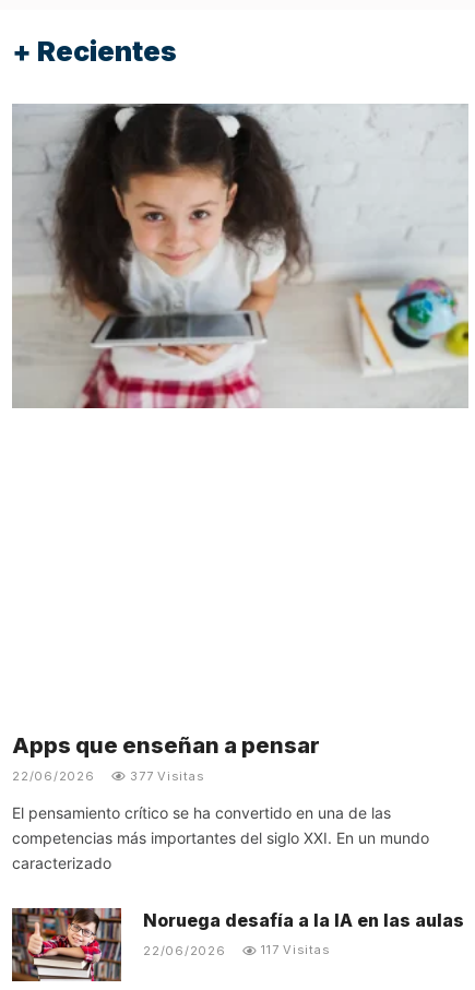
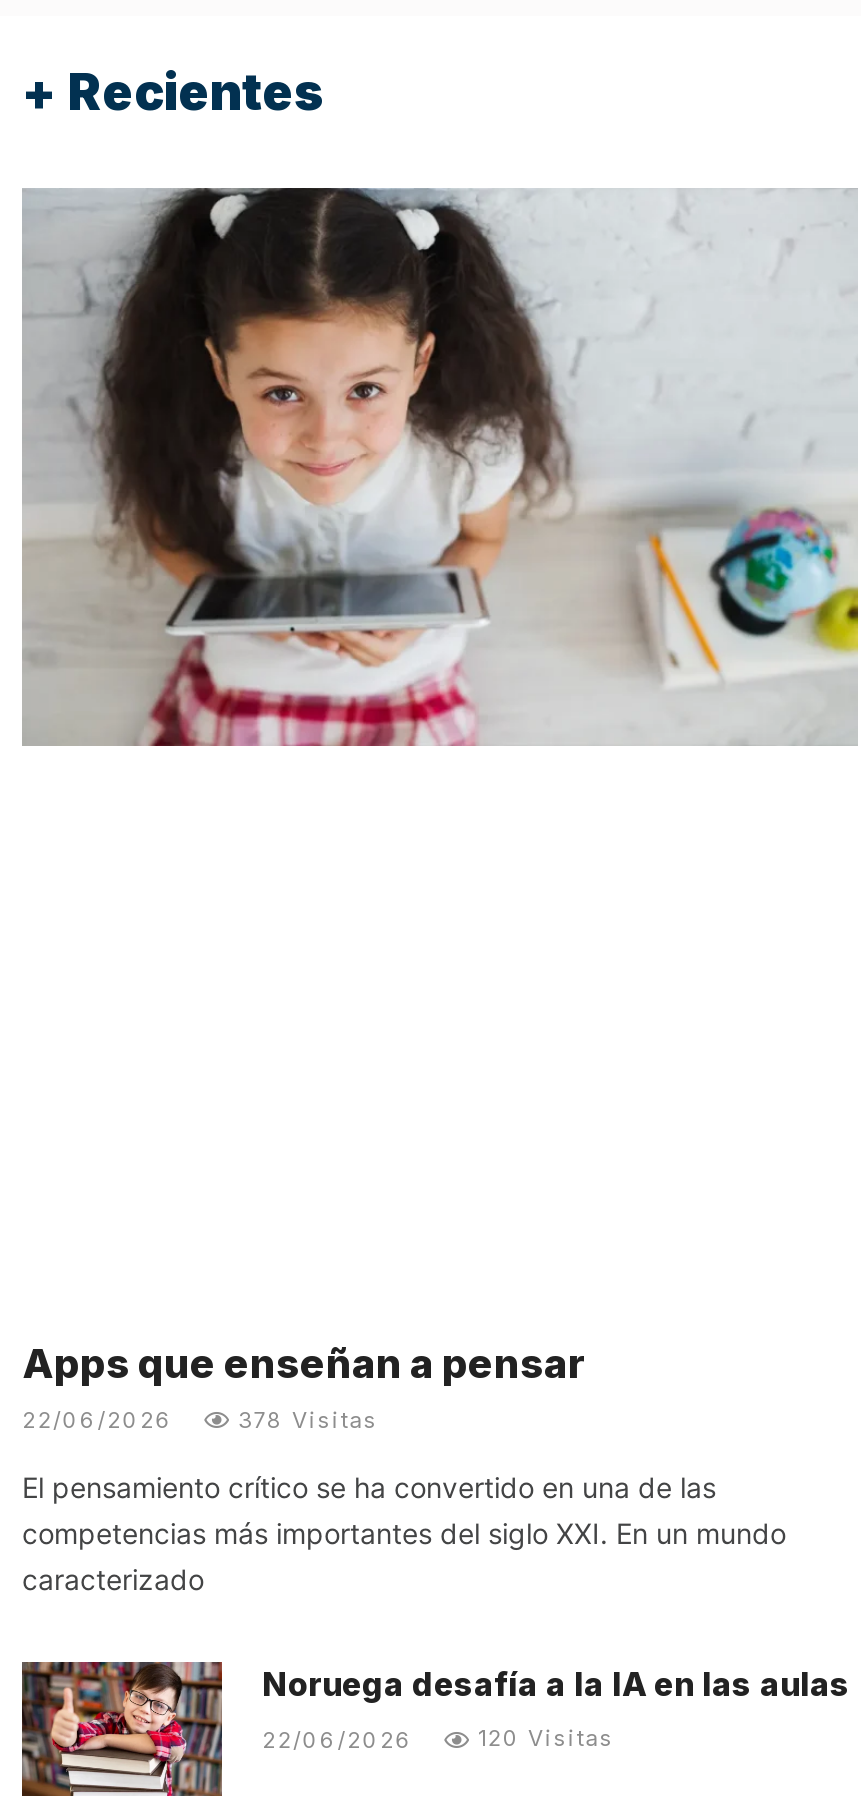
- 377 Visitas
+ 378 Visitas

- 117 Visitas
+ 120 Visitas
